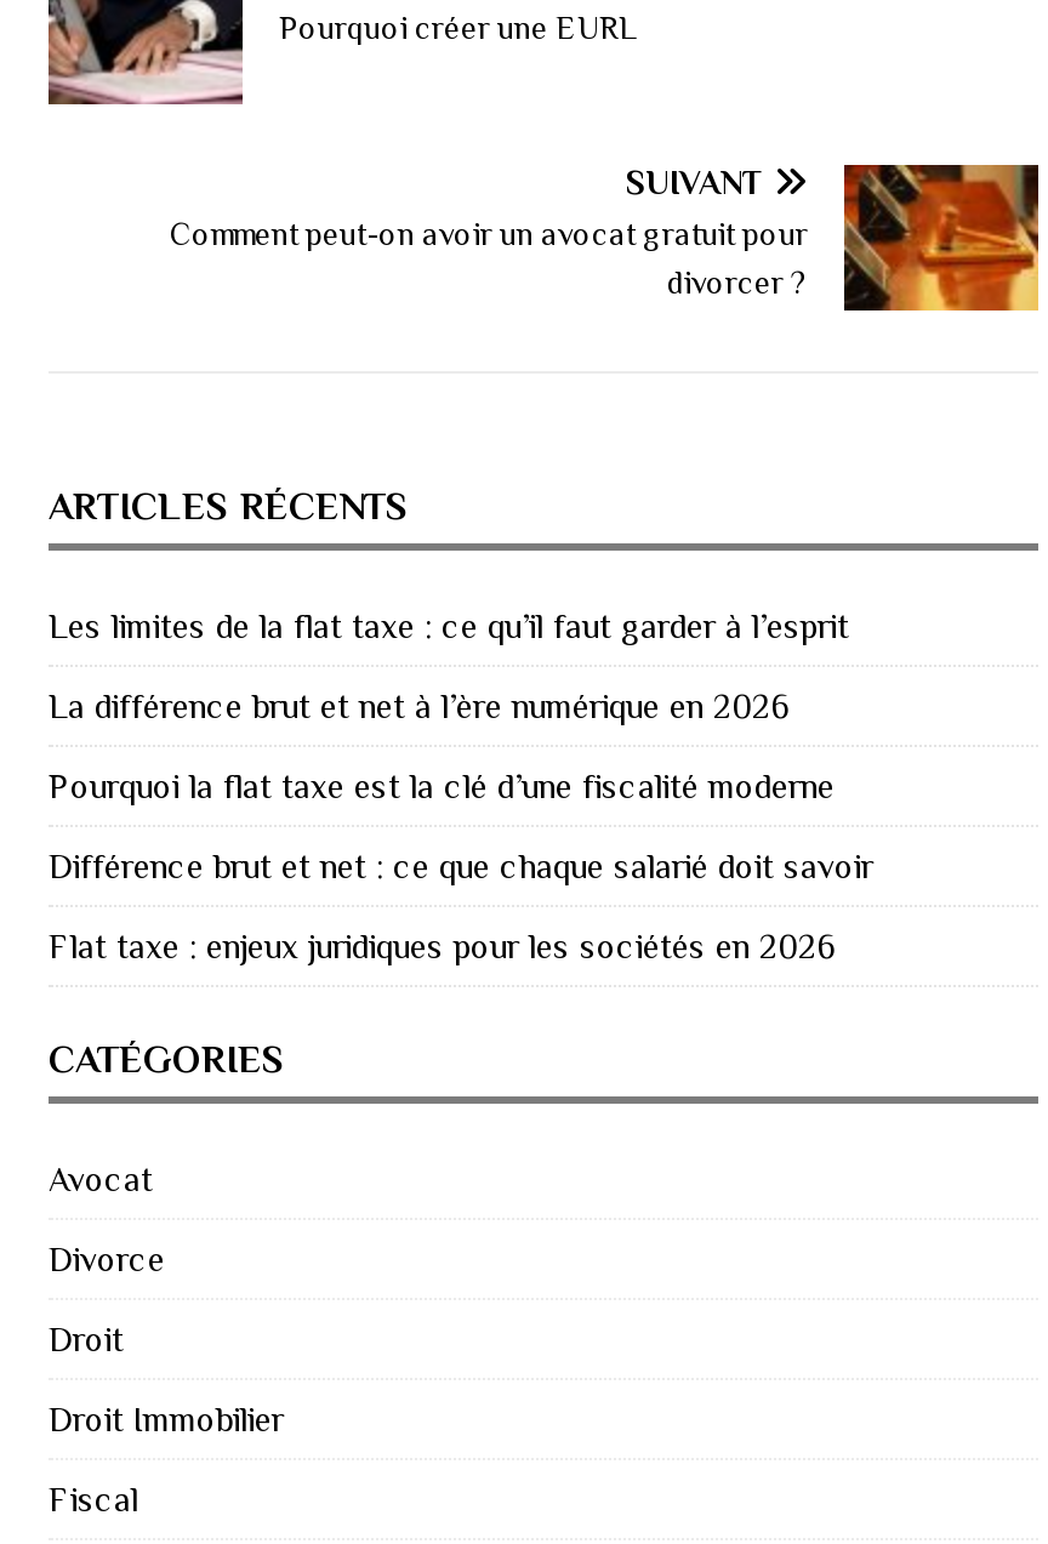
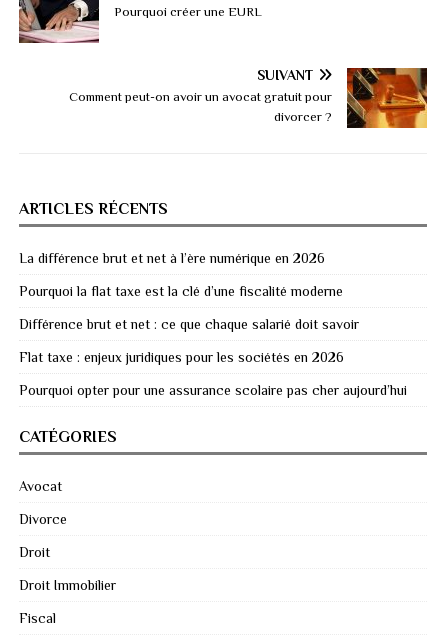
- Les limites de la flat taxe : ce qu’il faut garder à l’esprit

moved up: La différence brut et net à l’ère numérique en 2026 | Pourquoi la flat taxe est la clé d’une fiscalité moderne | Différence brut et net : ce que chaque salarié doit savoir | Flat taxe : enjeux juridiques pour les sociétés en 2026

+ Pourquoi opter pour une assurance scolaire pas cher aujourd’hui
